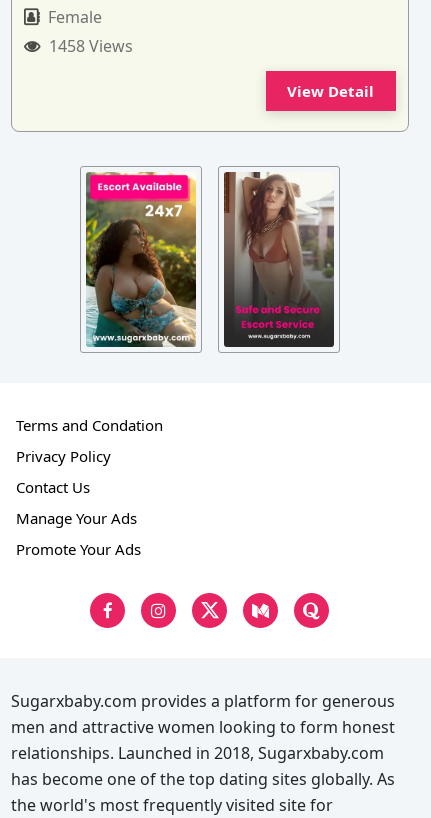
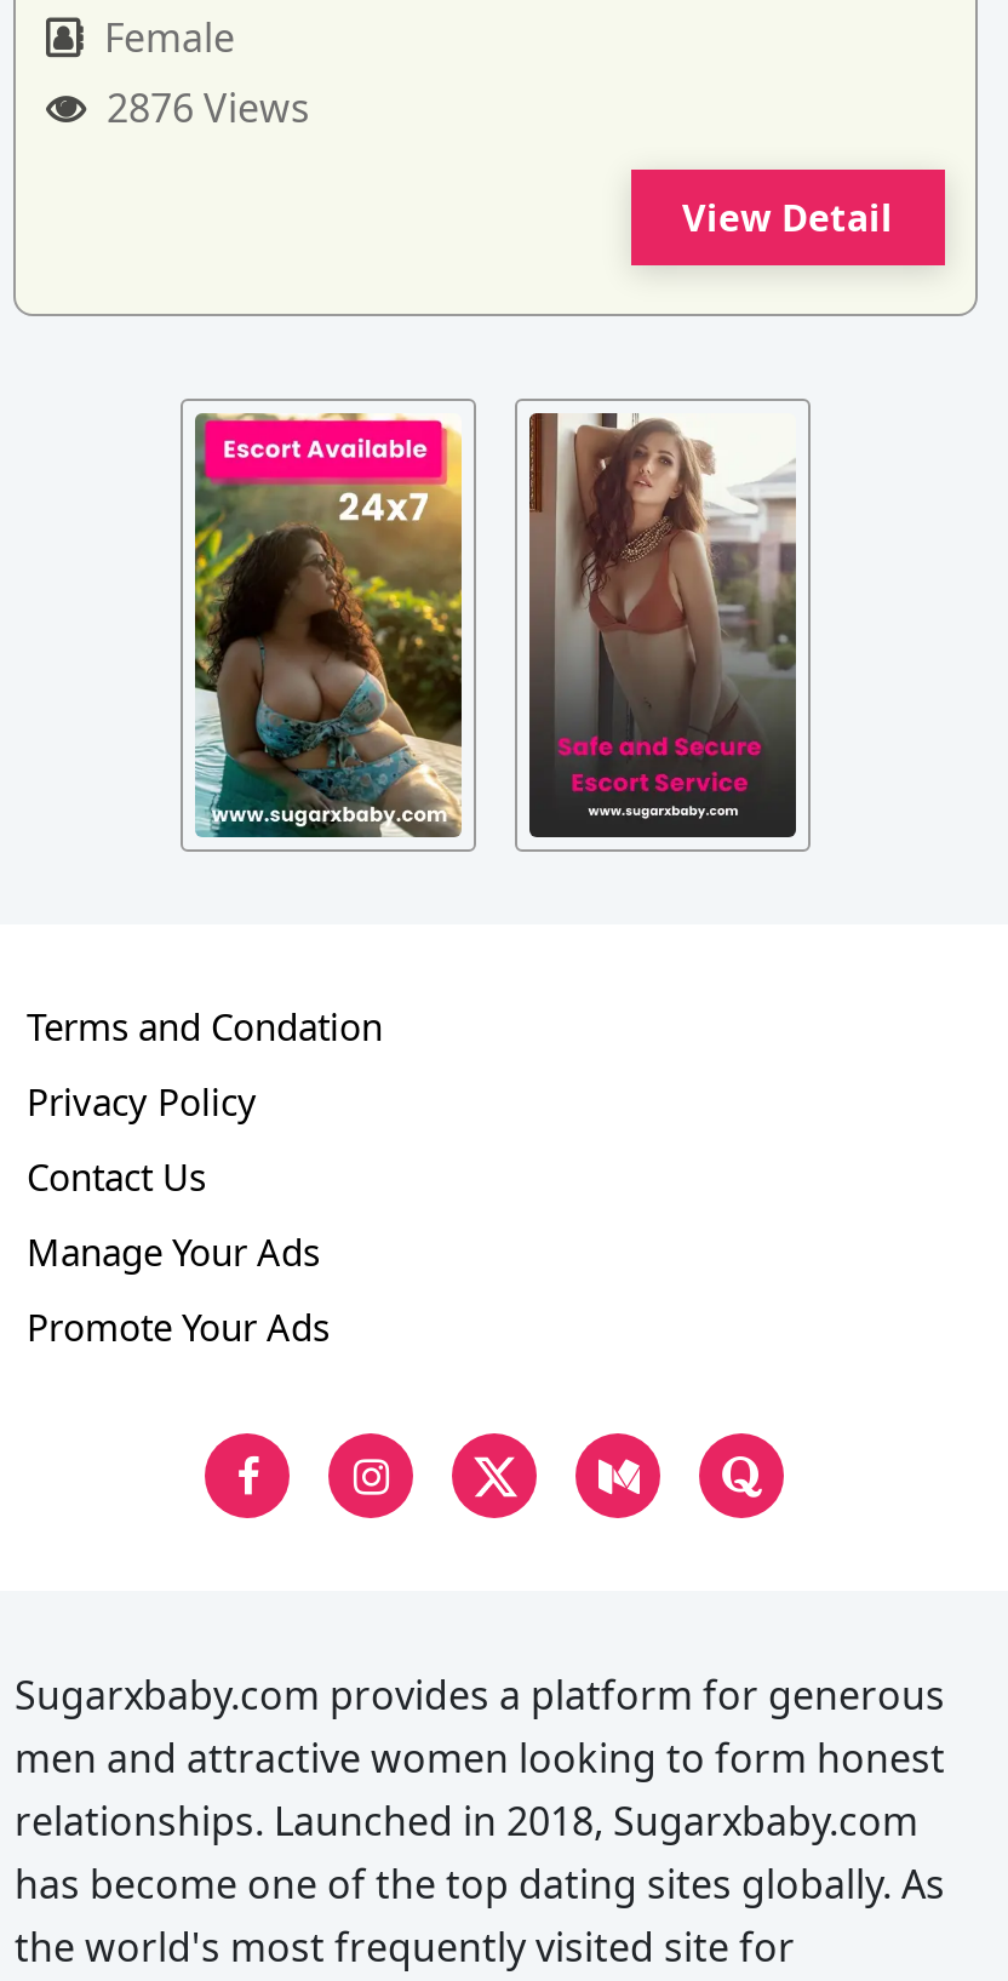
- 1458 Views
+ 2876 Views
